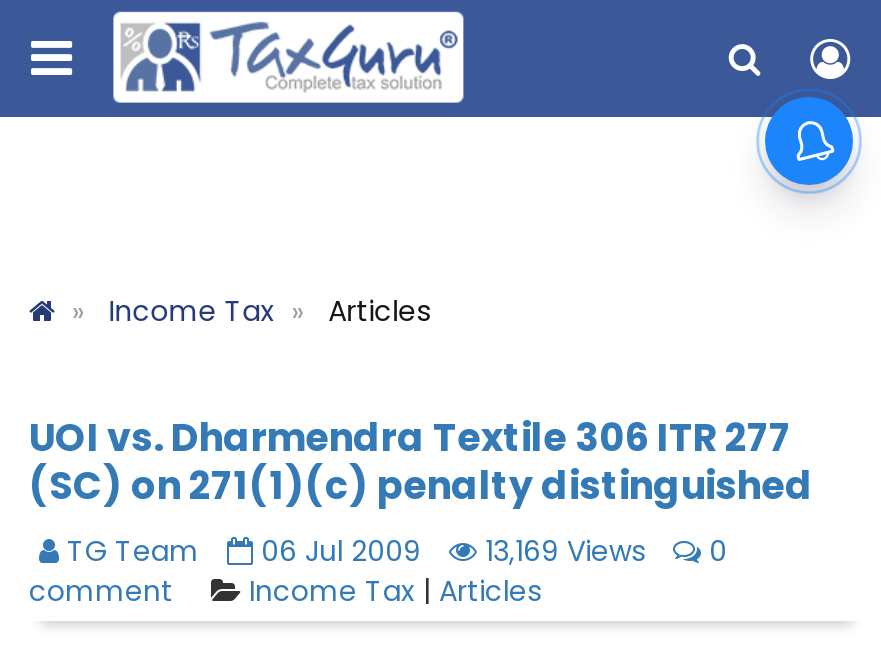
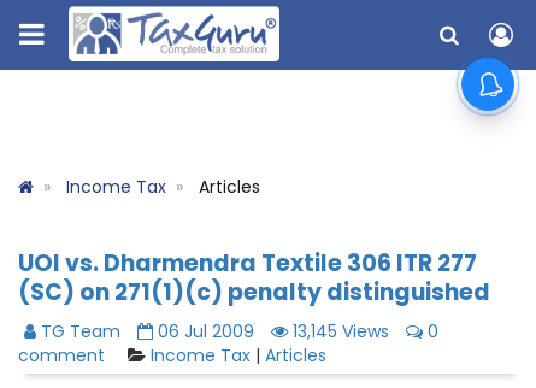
- TG Team 06 Jul 2009 13,169 Views 0
+ TG Team 06 Jul 2009 13,145 Views 0
